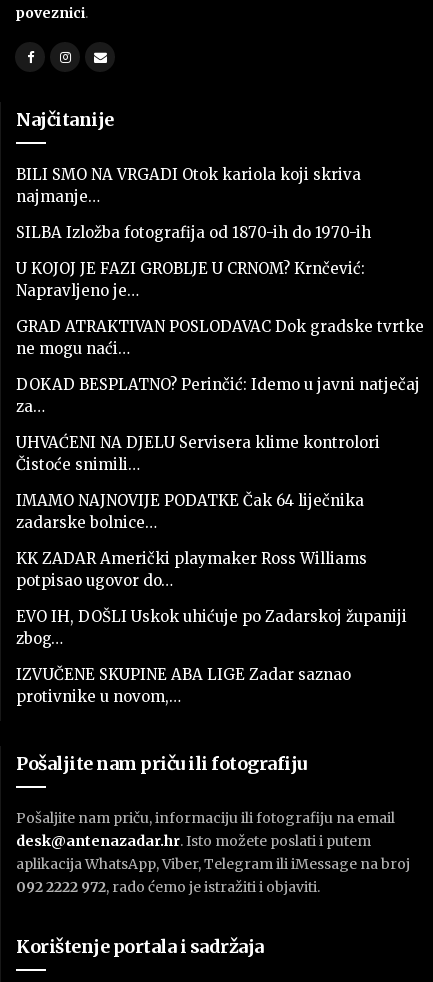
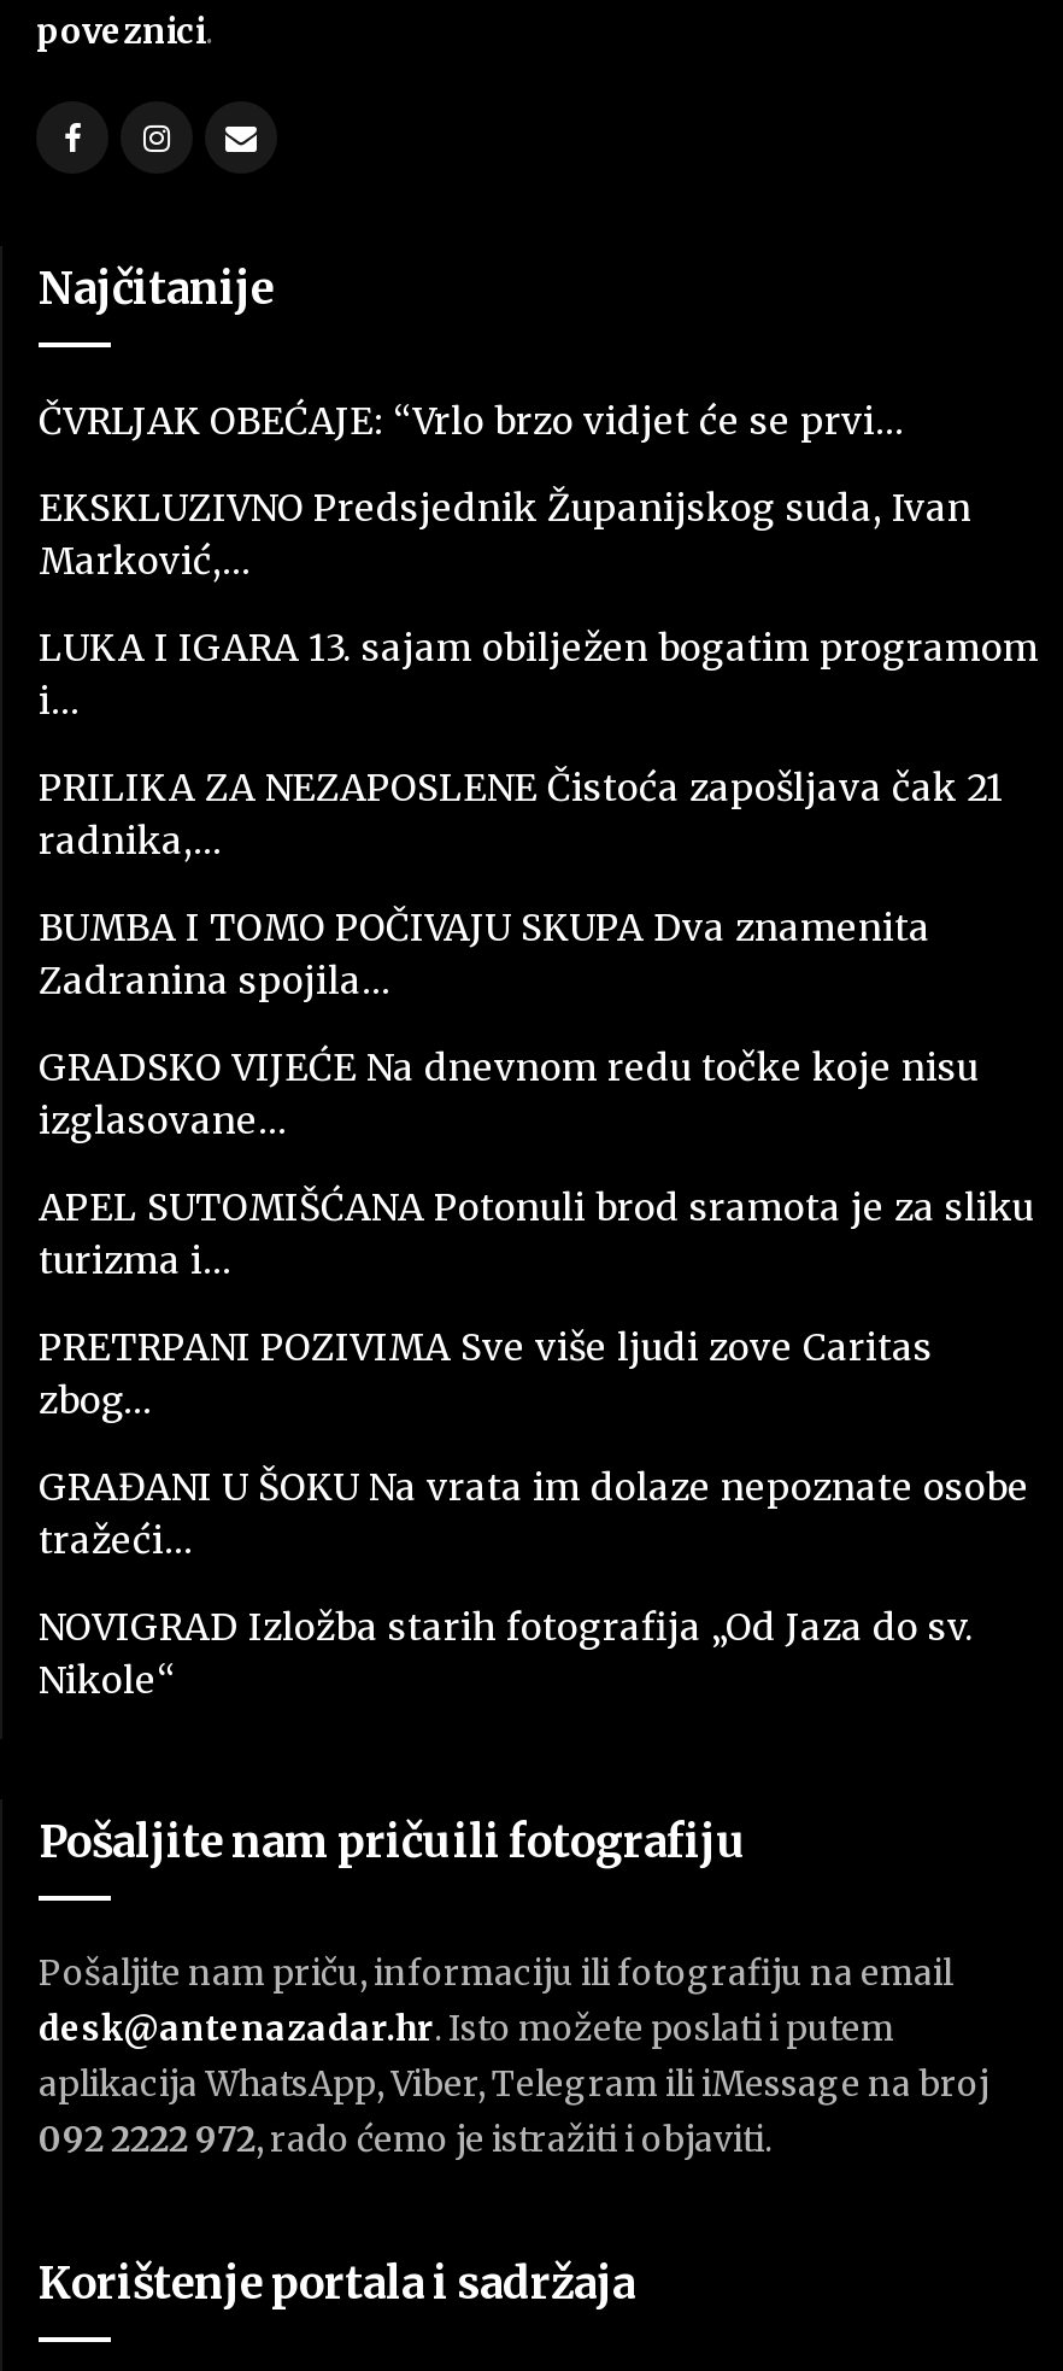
- BILI SMO NA VRGADI Otok kariola koji skriva
- najmanje…
- SILBA Izložba fotografija od 1870-ih do 1970-ih
- U KOJOJ JE FAZI GROBLJE U CRNOM? Krnčević:
- Napravljeno je…
- GRAD ATRAKTIVAN POSLODAVAC Dok gradske tvrtke
- ne mogu naći…
- DOKAD BESPLATNO? Perinčić: Idemo u javni natječaj
- za…
- UHVAĆENI NA DJELU Servisera klime kontrolori
- Čistoće snimili…
- IMAMO NAJNOVIJE PODATKE Čak 64 liječnika
- zadarske bolnice…
- KK ZADAR Američki playmaker Ross Williams
- potpisao ugovor do…
- EVO IH, DOŠLI Uskok uhićuje po Zadarskoj županiji
+ ČVRLJAK OBEĆAJE: “Vrlo brzo vidjet će se prvi…
+ EKSKLUZIVNO Predsjednik Županijskog suda, Ivan
+ Marković,…
+ LUKA I IGARA 13. sajam obilježen bogatim programom
+ i…
+ PRILIKA ZA NEZAPOSLENE Čistoća zapošljava čak 21
+ radnika,…
+ BUMBA I TOMO POČIVAJU SKUPA Dva znamenita
+ Zadranina spojila…
+ GRADSKO VIJEĆE Na dnevnom redu točke koje nisu
+ izglasovane…
+ APEL SUTOMIŠĆANA Potonuli brod sramota je za sliku
+ turizma i…
+ PRETRPANI POZIVIMA Sve više ljudi zove Caritas

moved up: zbog…

- IZVUČENE SKUPINE ABA LIGE Zadar saznao
- protivnike u novom,…
+ GRAĐANI U ŠOKU Na vrata im dolaze nepoznate osobe
+ tražeći…
+ NOVIGRAD Izložba starih fotografija „Od Jaza do sv.
+ Nikole“
